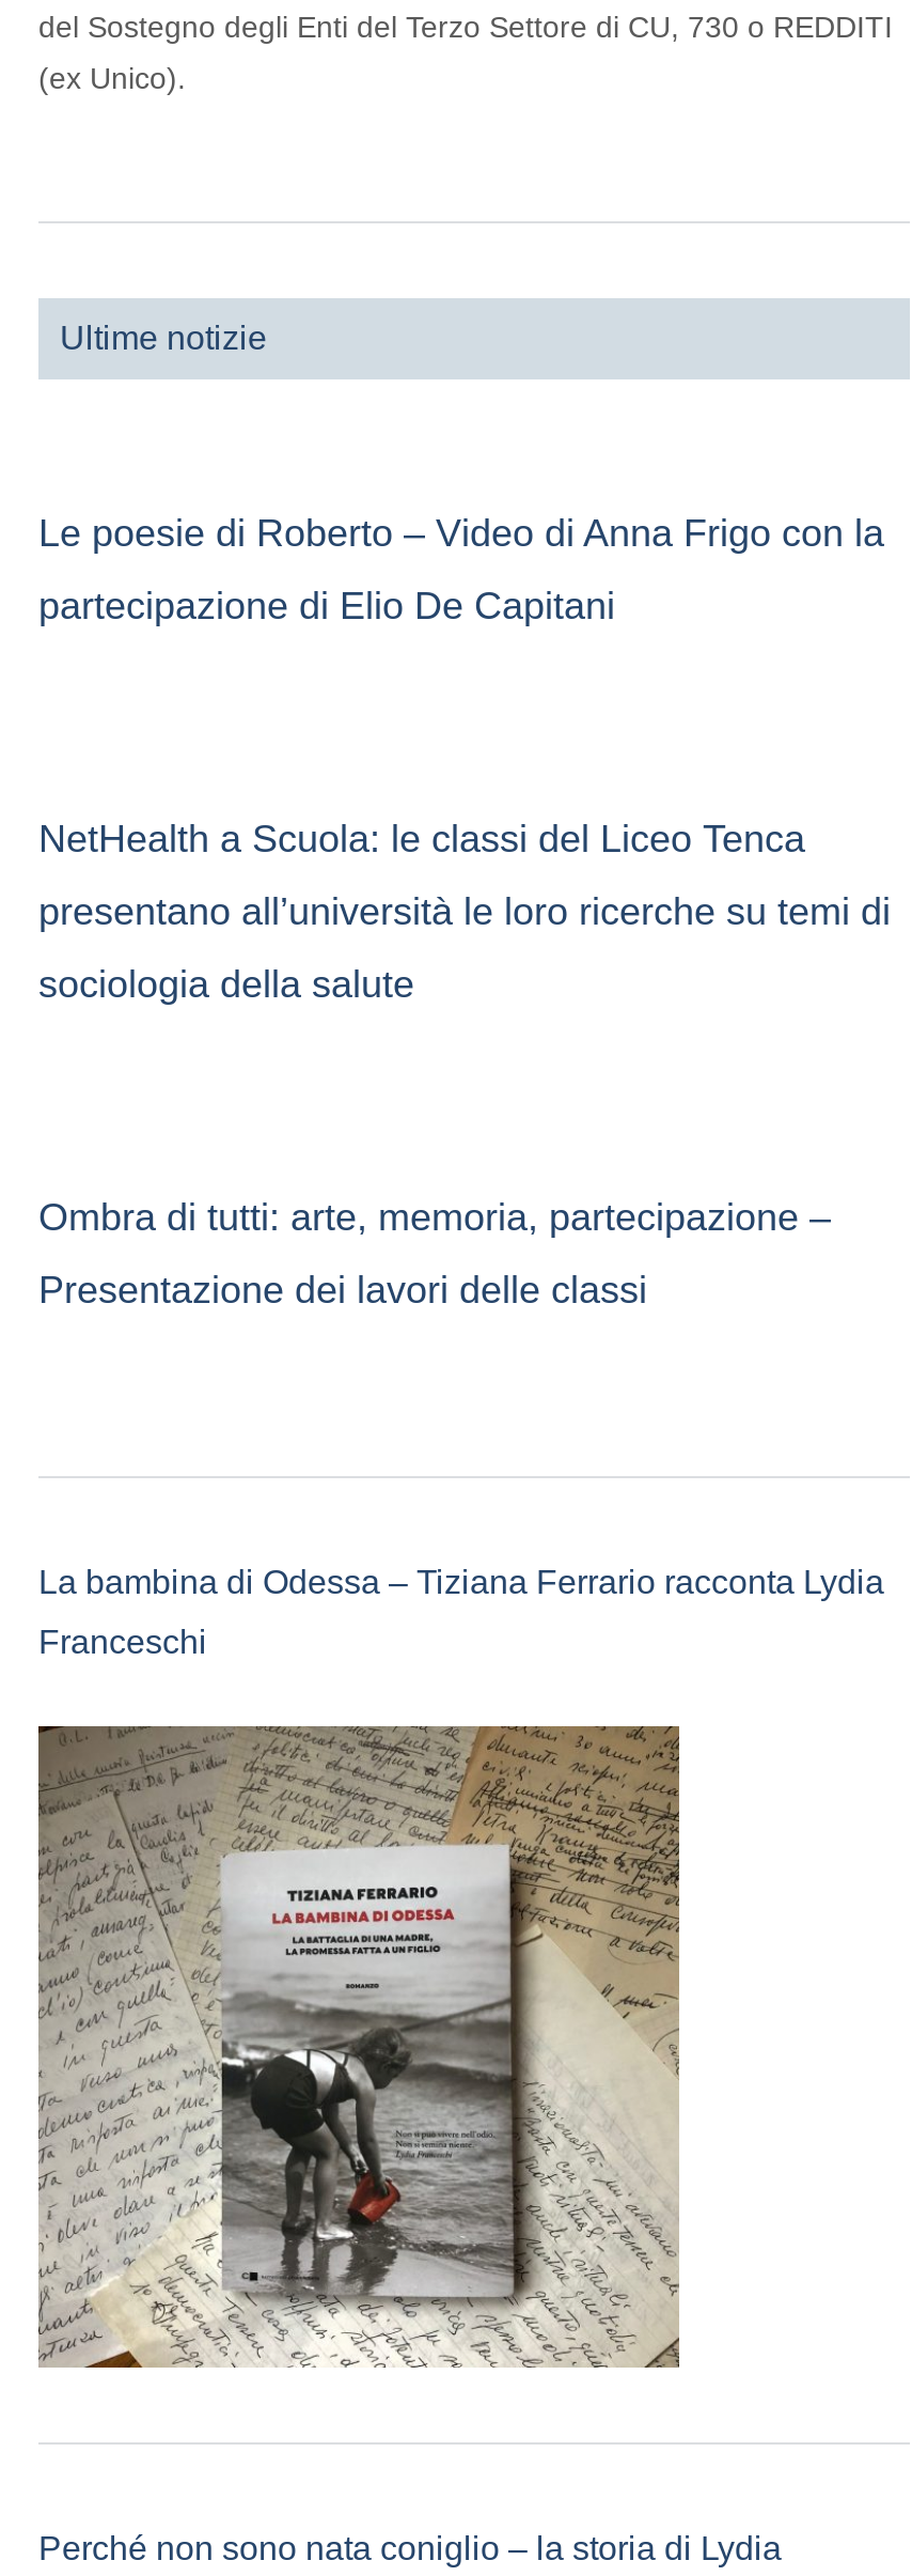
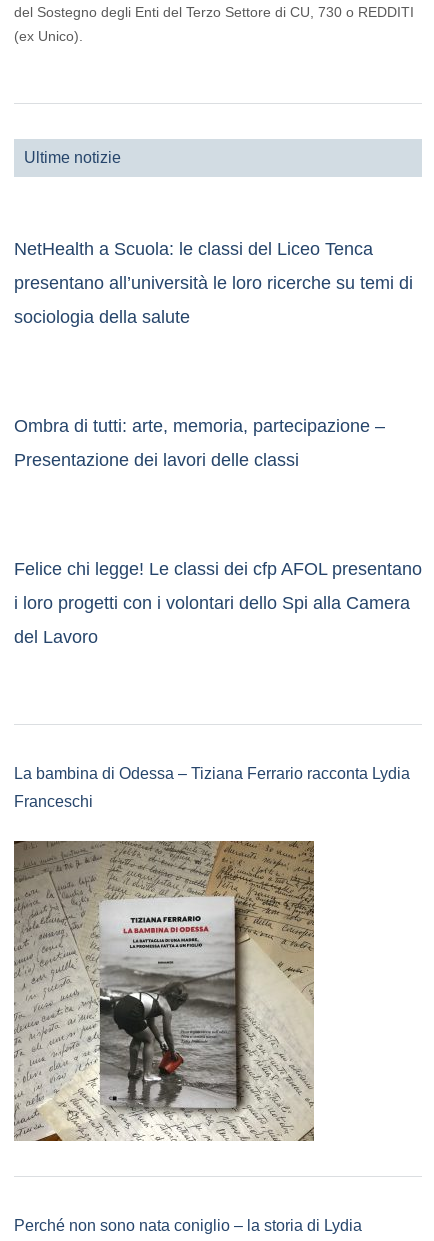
- Le poesie di Roberto – Video di Anna Frigo con la
- partecipazione di Elio De Capitani

moved up: NetHealth a Scuola: le classi del Liceo Tenca | presentano all’università le loro ricerche su temi di | sociologia della salute | Ombra di tutti: arte, memoria, partecipazione – | Presentazione dei lavori delle classi

+ Felice chi legge! Le classi dei cfp AFOL presentano
+ i loro progetti con i volontari dello Spi alla Camera
+ del Lavoro
